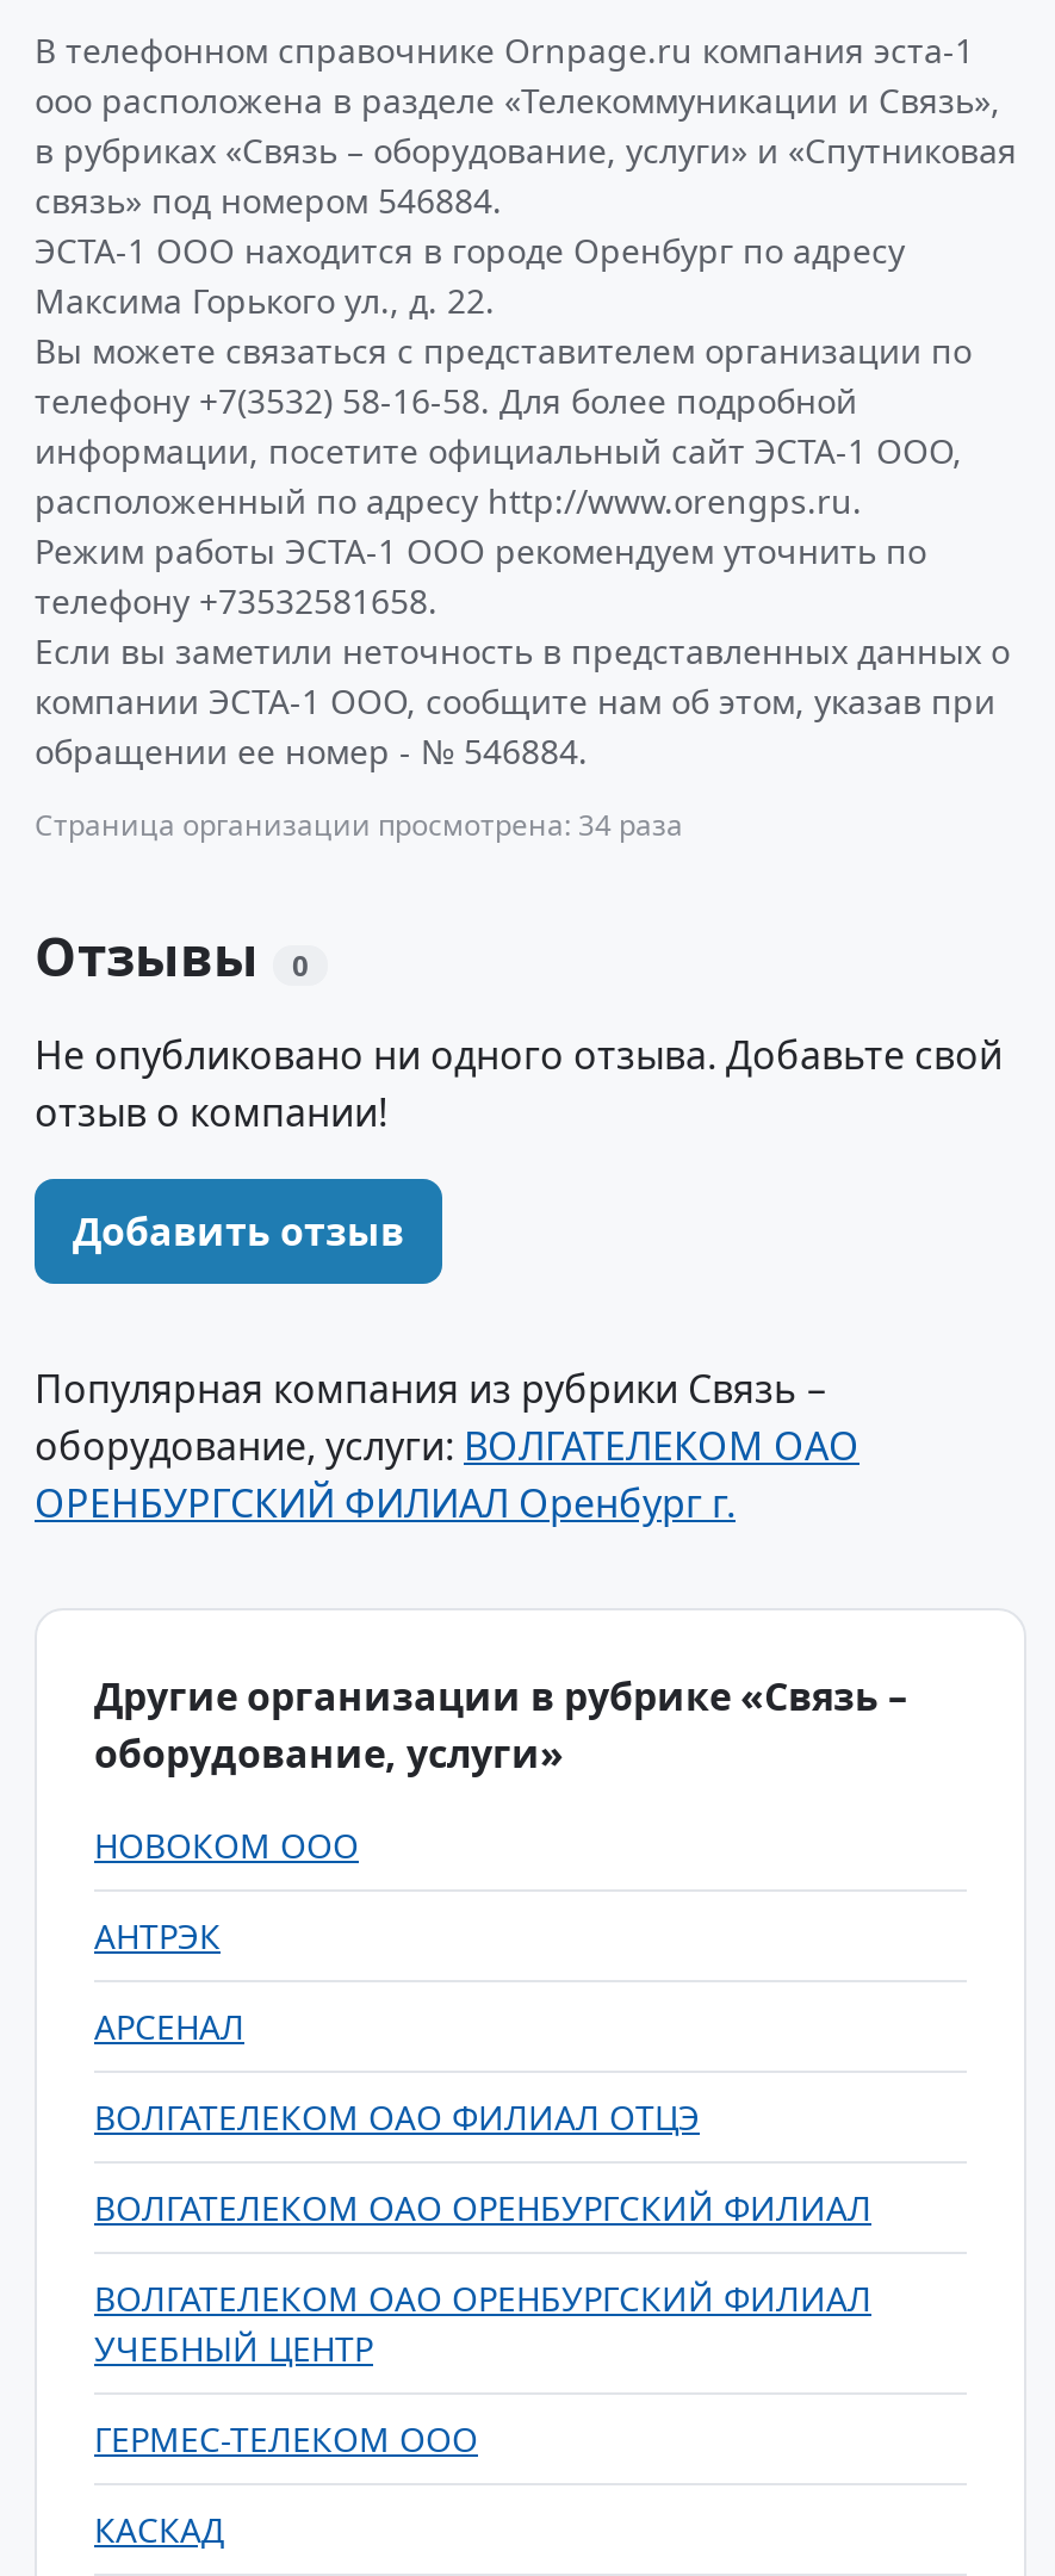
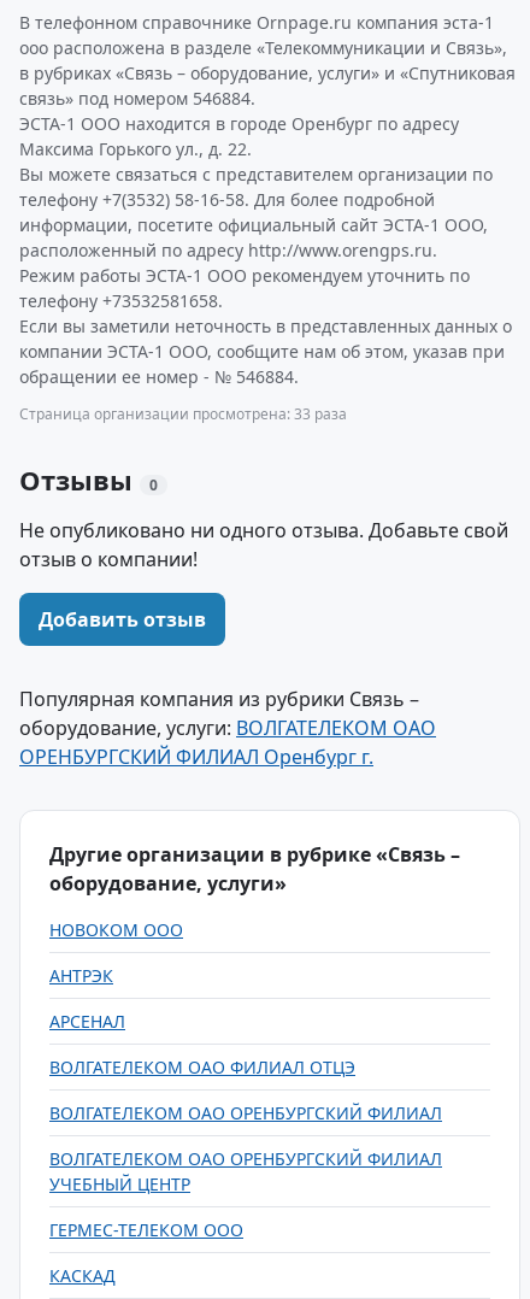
- Страница организации просмотрена: 34 раза
+ Страница организации просмотрена: 33 раза
